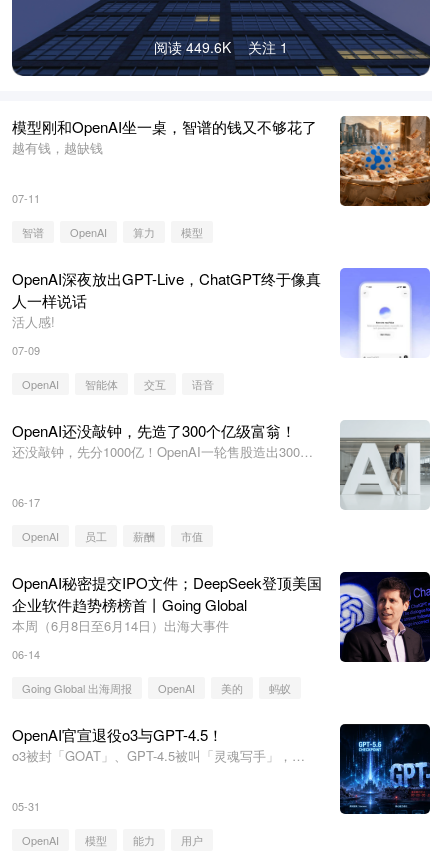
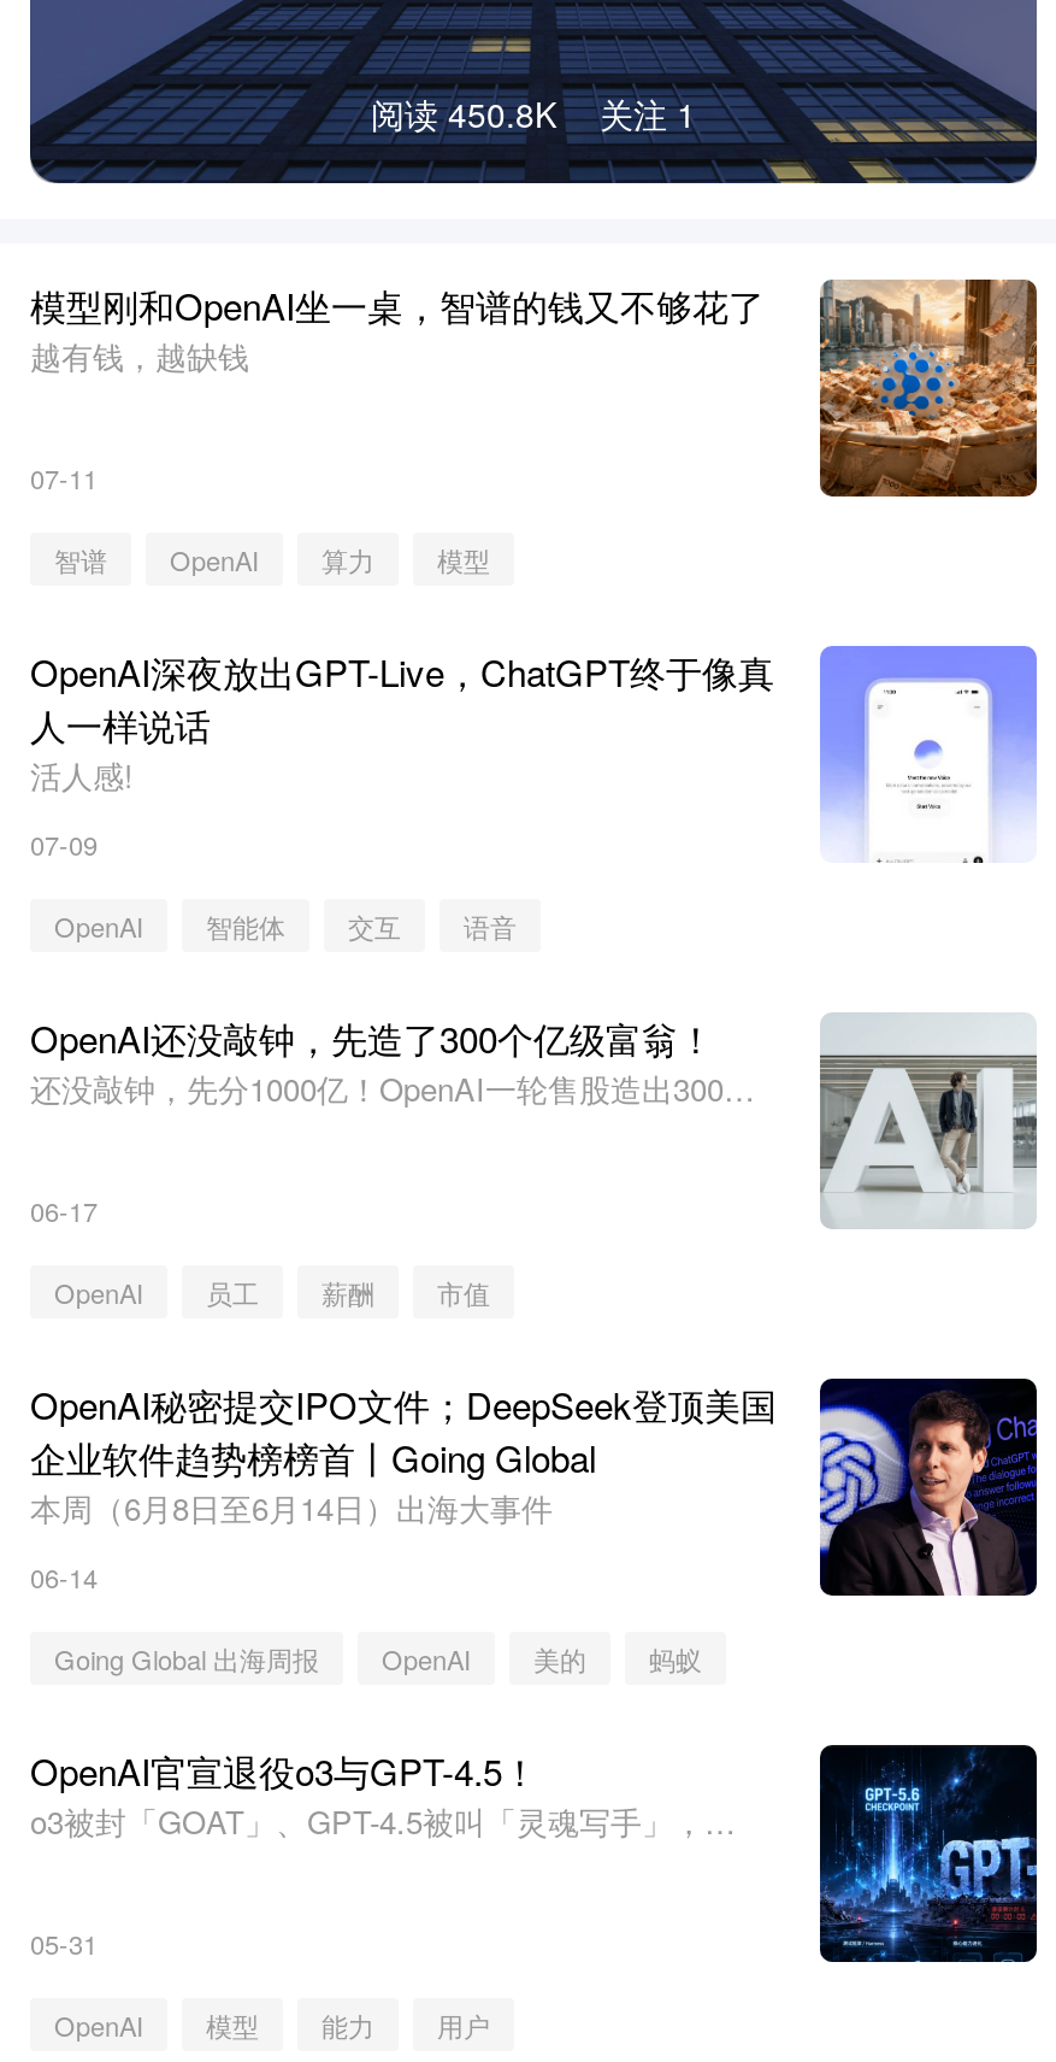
- 阅读 449.6K 关注 1
+ 阅读 450.8K 关注 1
